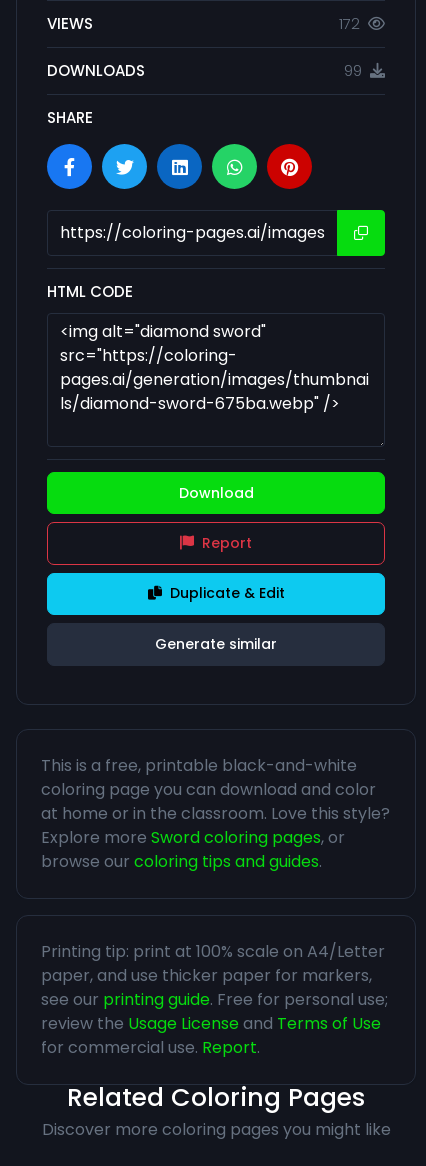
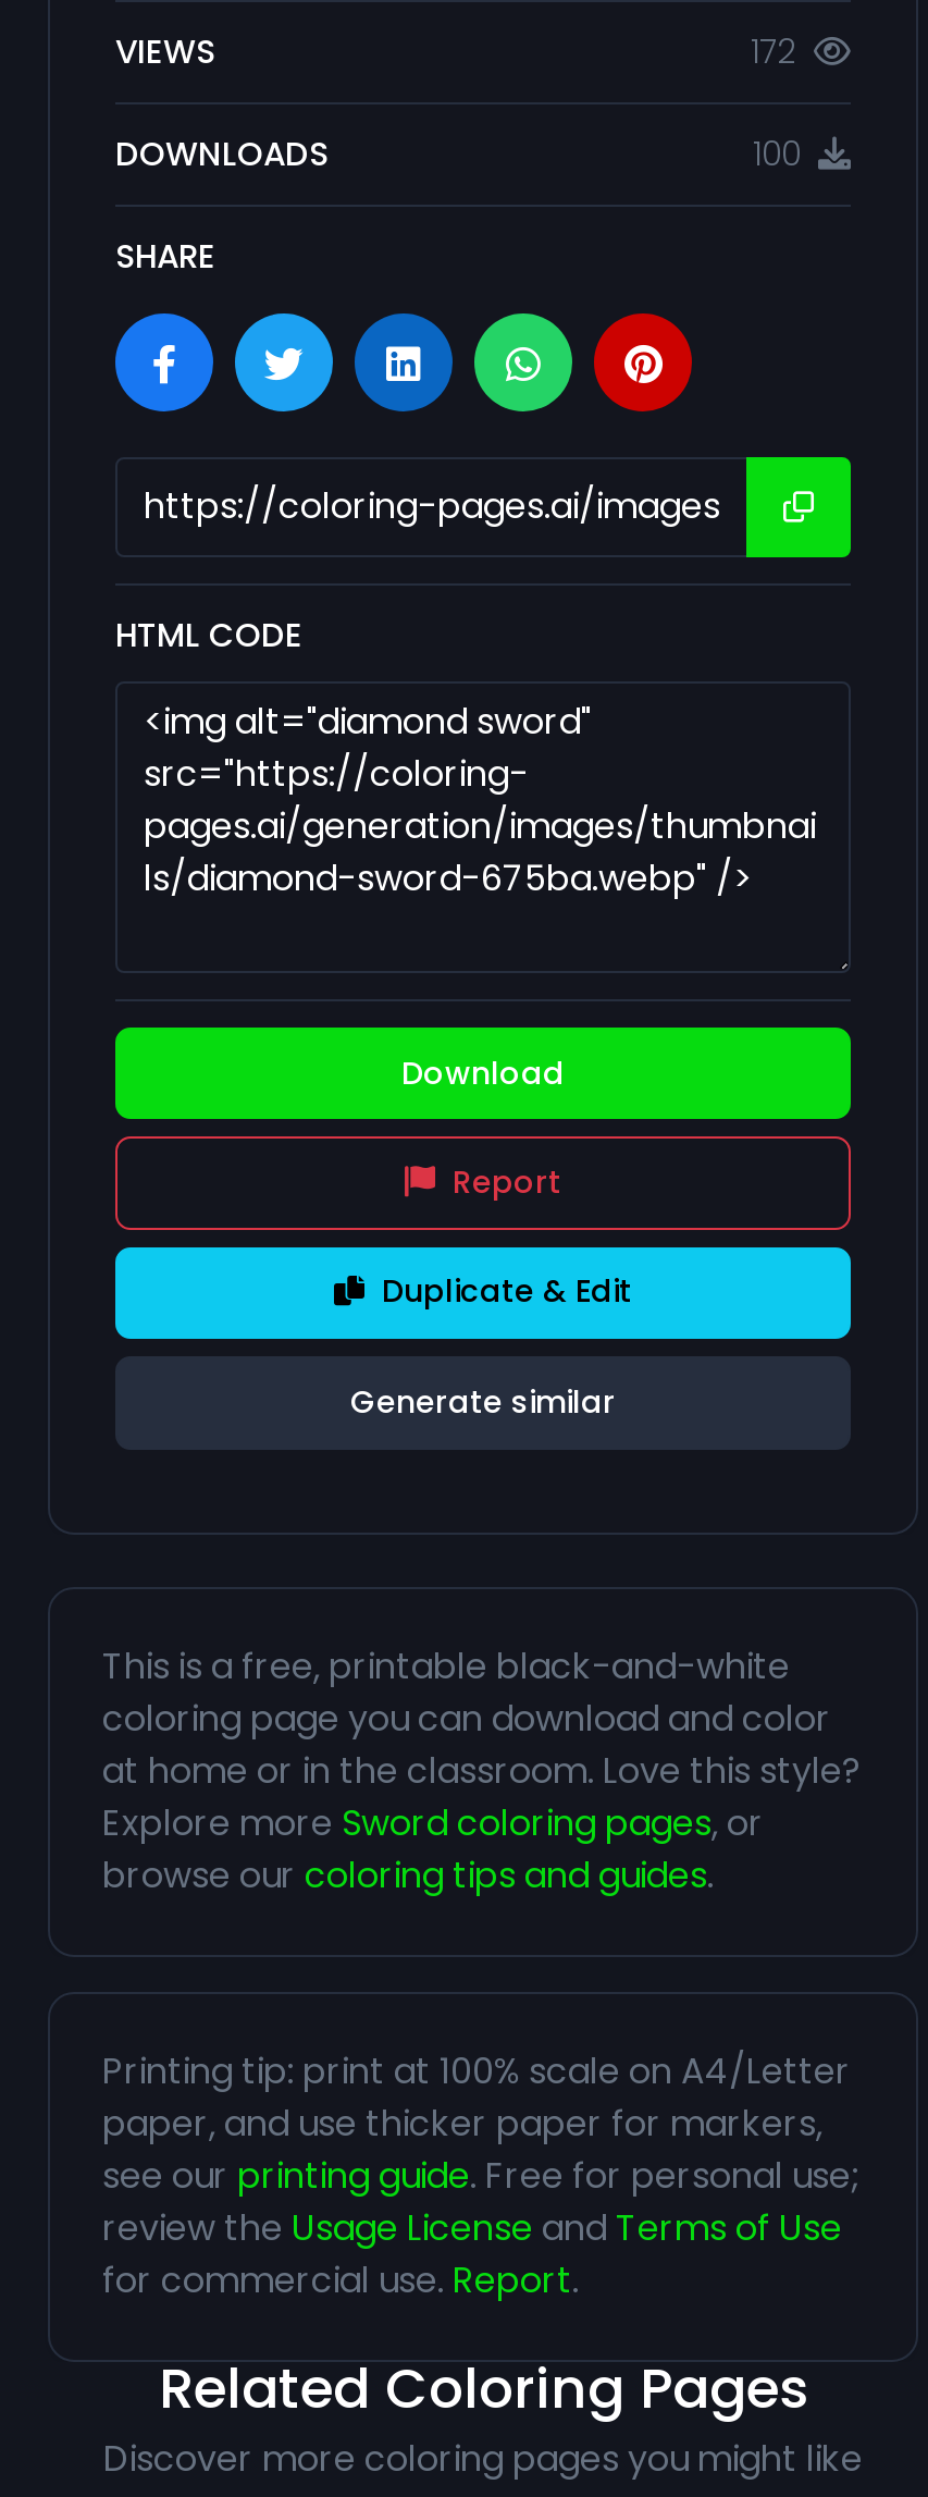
- 99
+ 100
